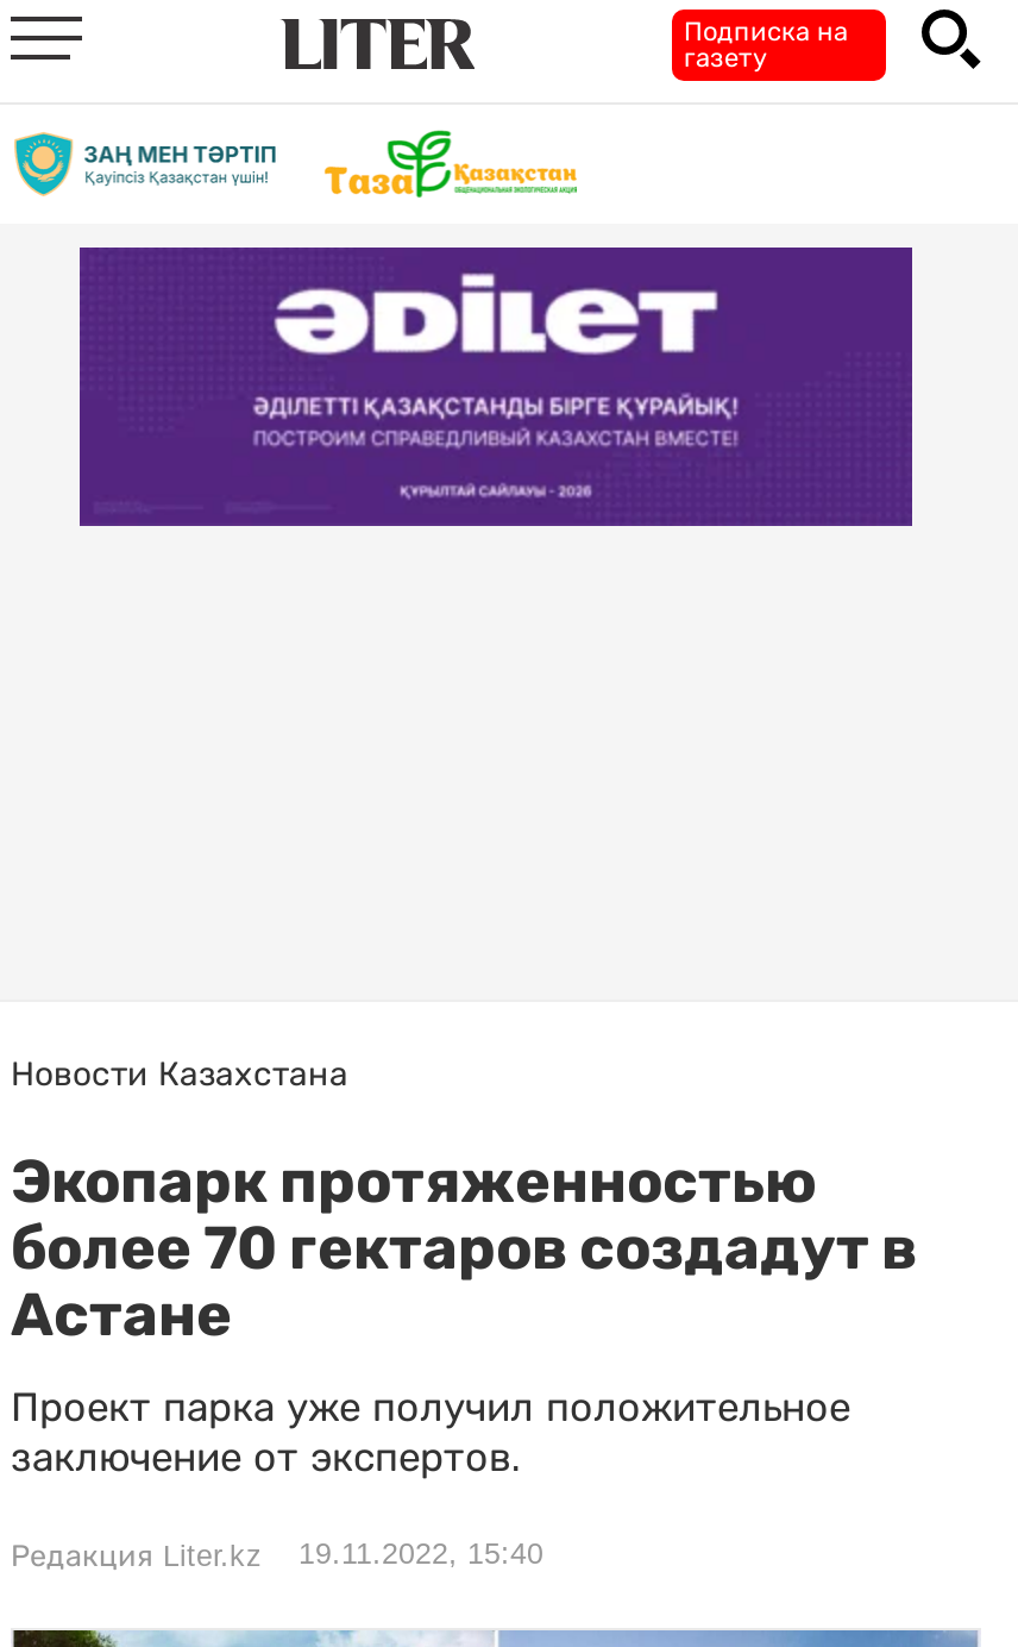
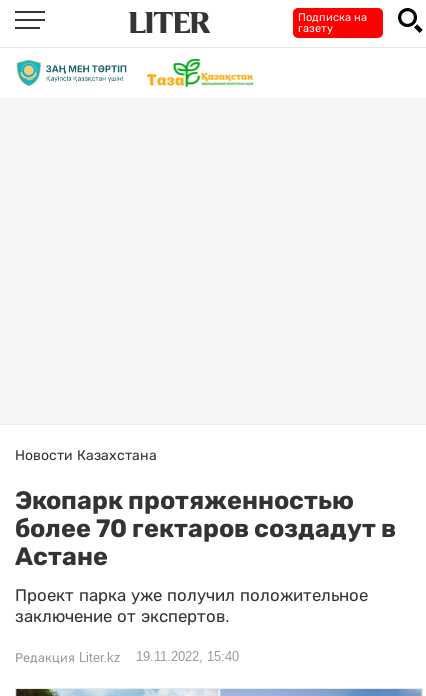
- [image]
